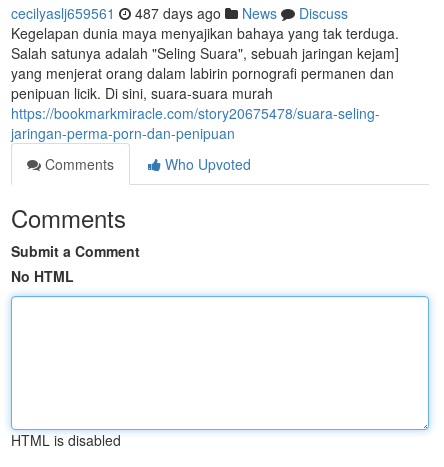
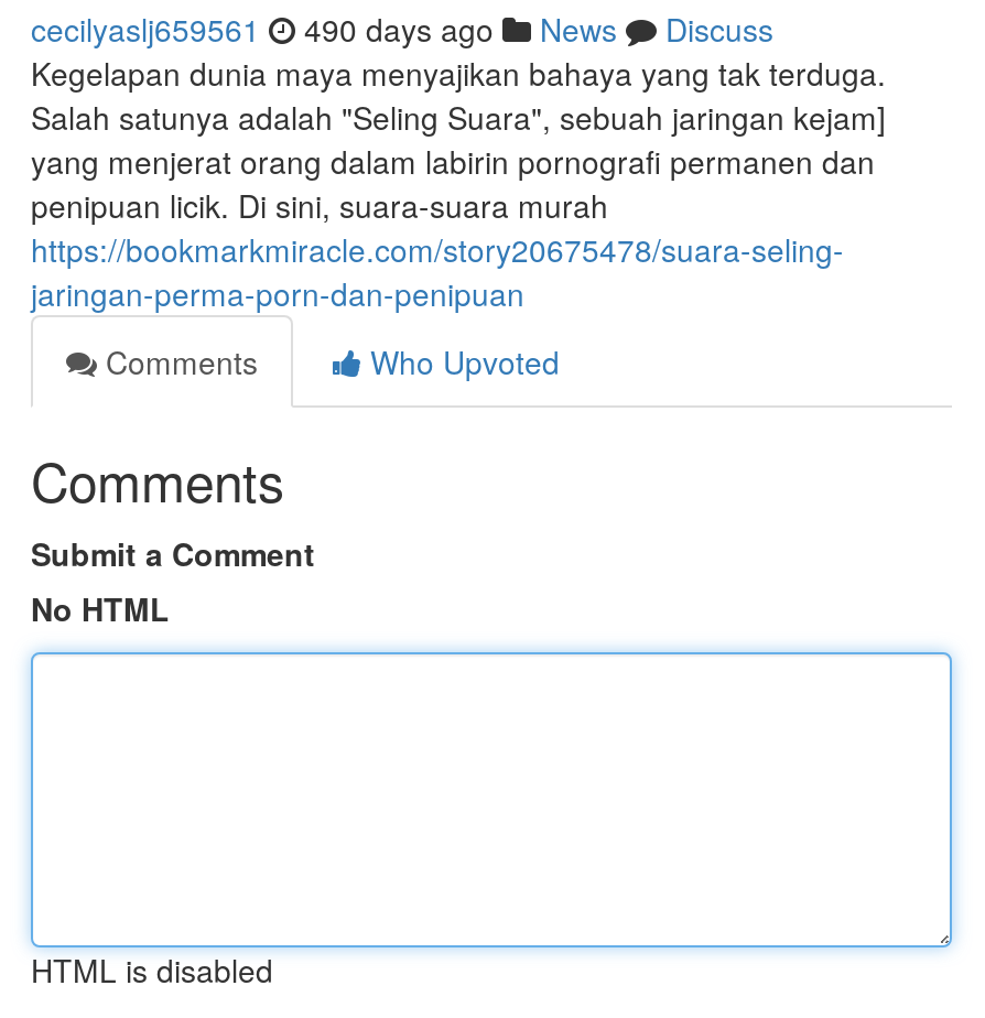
- cecilyaslj659561 487 days ago News Discuss
+ cecilyaslj659561 490 days ago News Discuss
